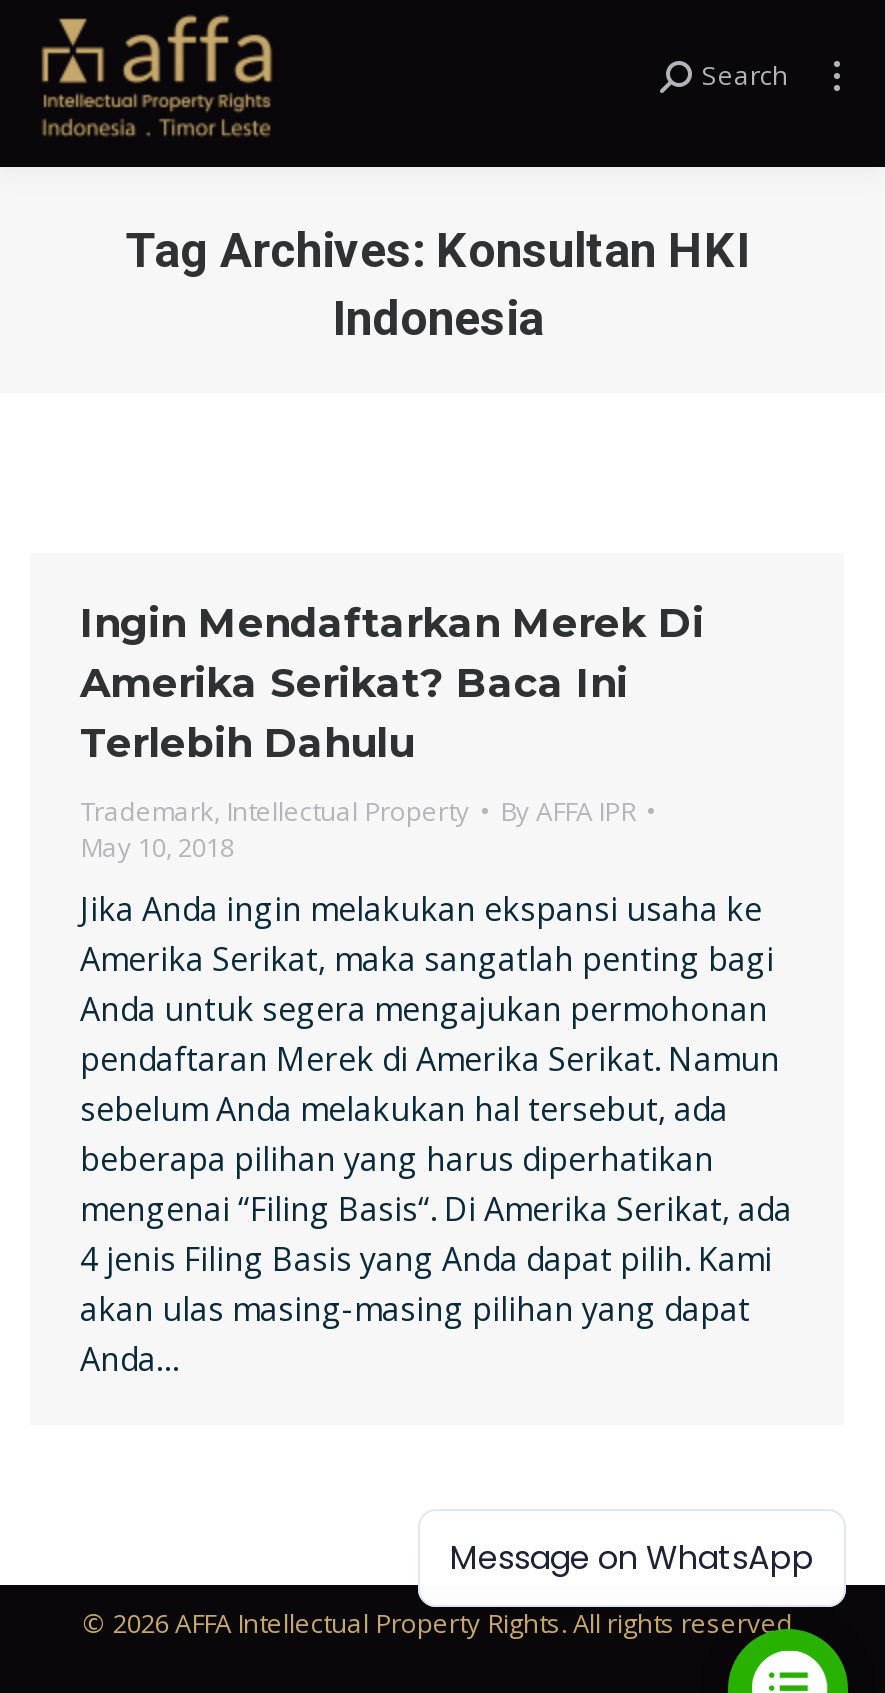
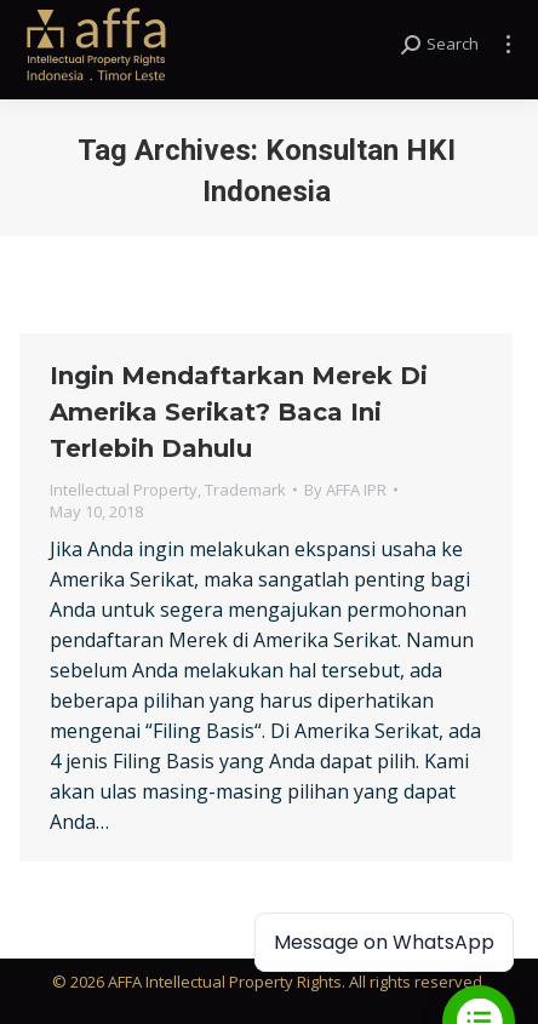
- Trademark, Intellectual Property
+ Intellectual Property, Trademark
